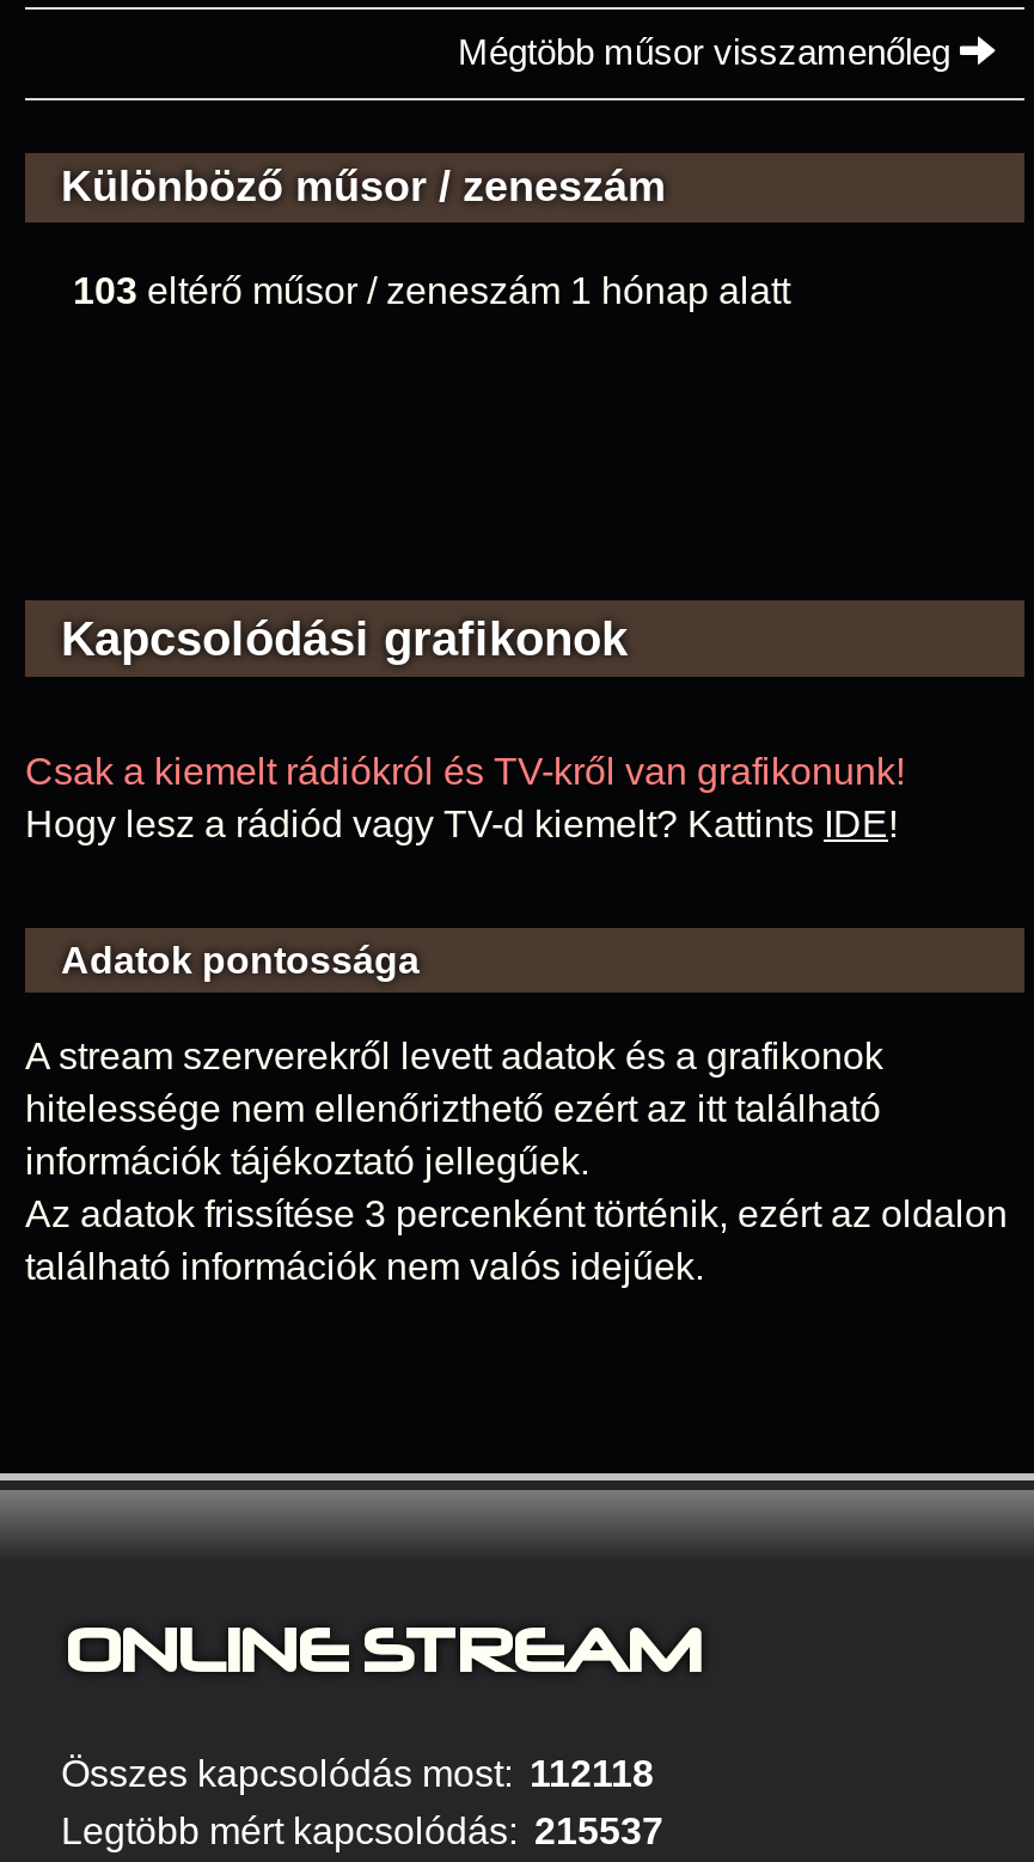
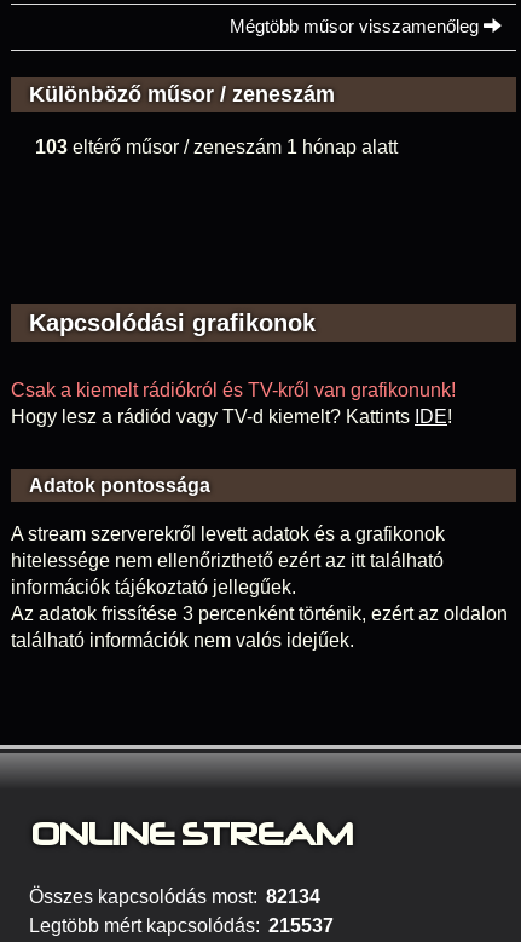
- Összes kapcsolódás most: 112118
+ Összes kapcsolódás most: 82134
